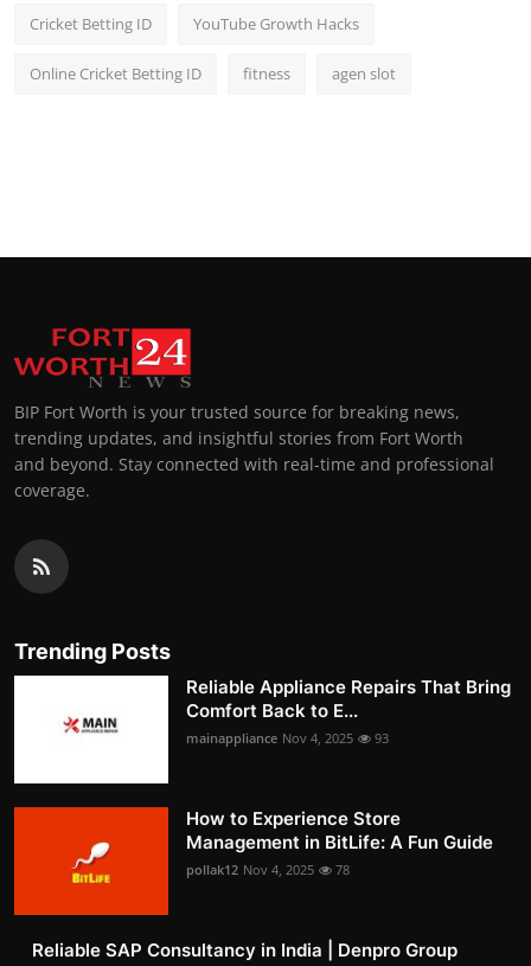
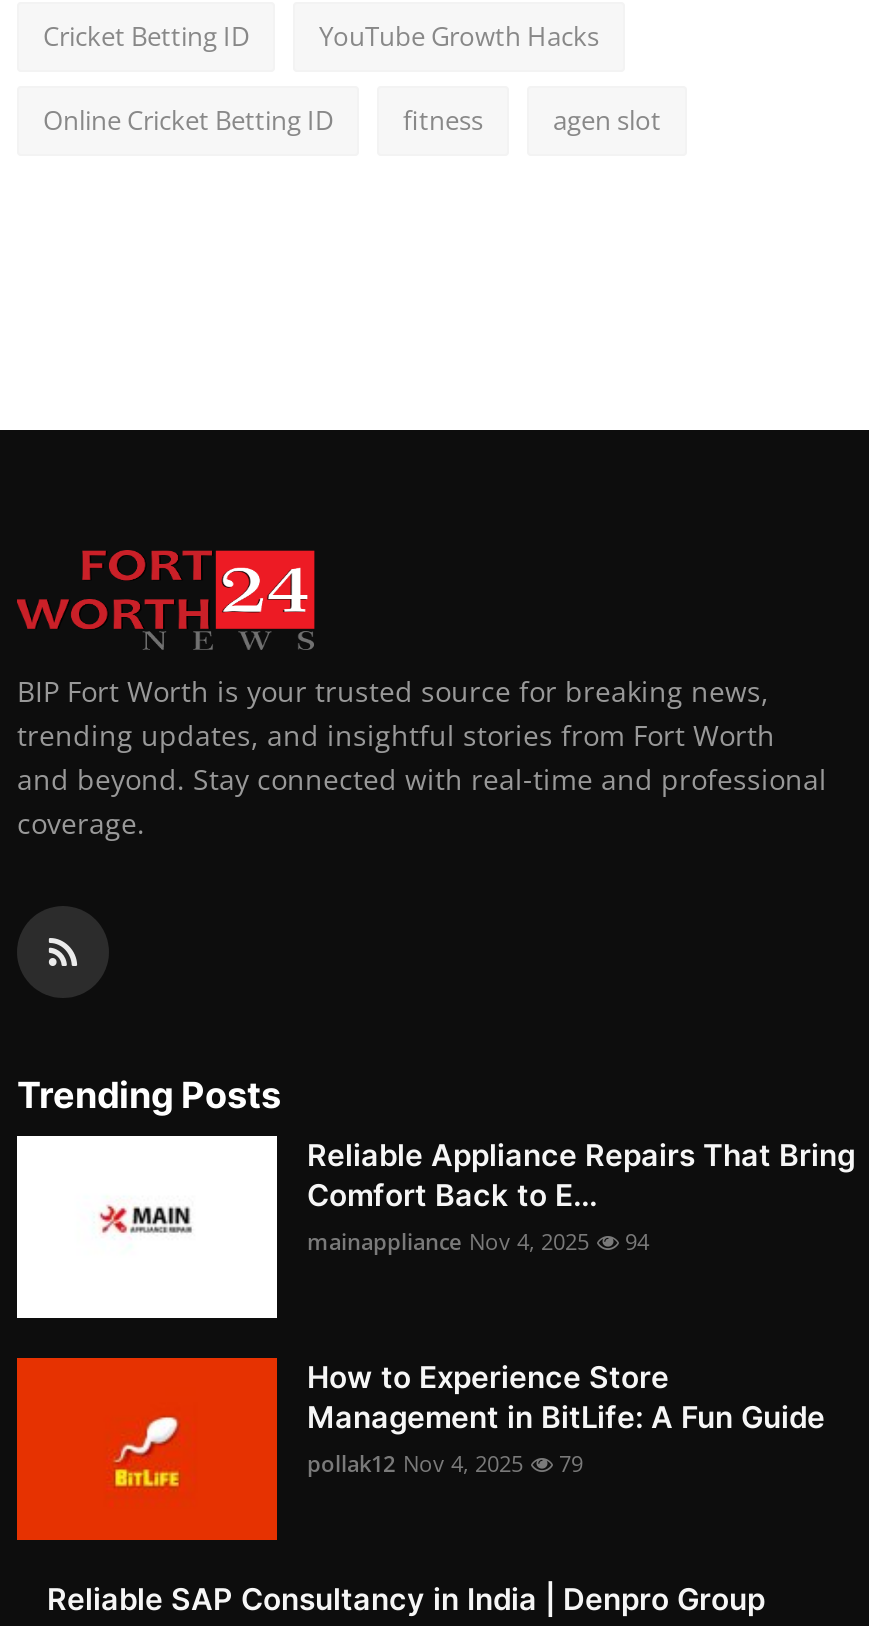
- mainappliance Nov 4, 2025 93
+ mainappliance Nov 4, 2025 94

- pollak12 Nov 4, 2025 78
+ pollak12 Nov 4, 2025 79
